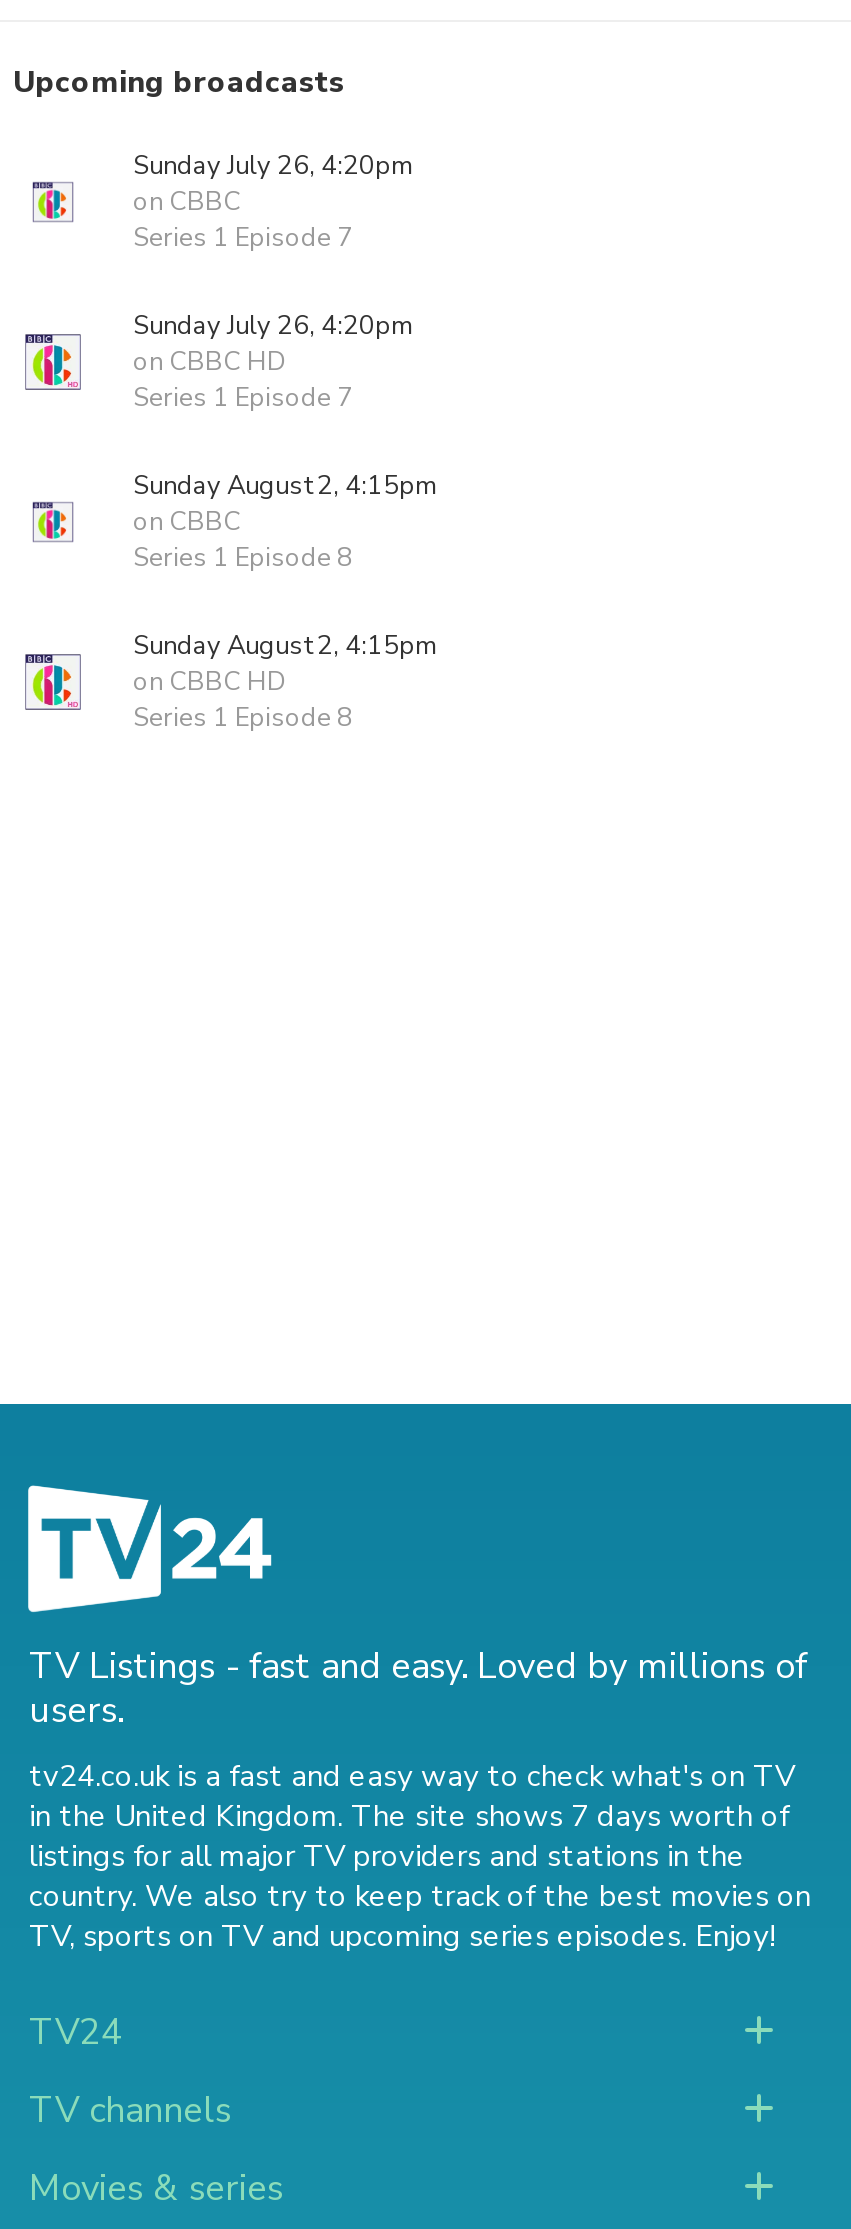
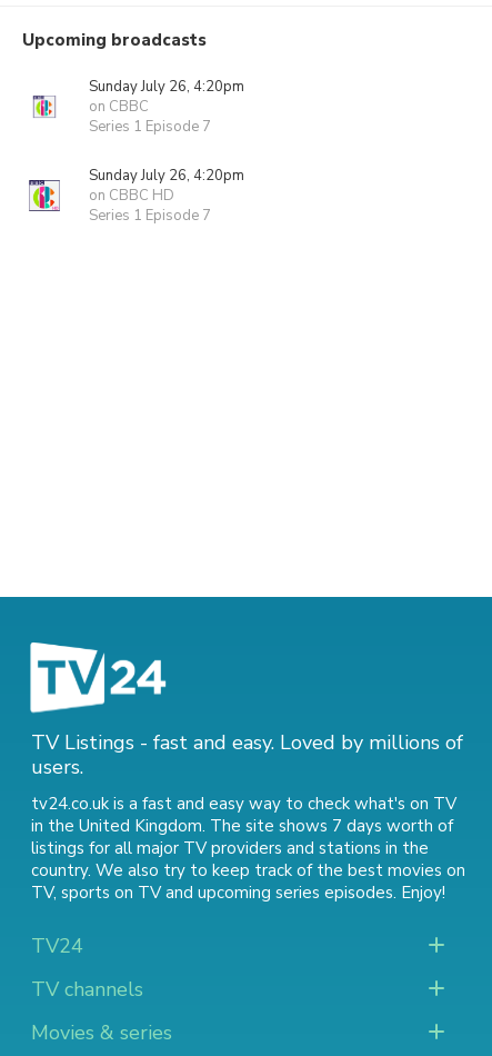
- Sunday August 2, 4:15pm
- on CBBC
- Series 1 Episode 8
- Sunday August 2, 4:15pm
- on CBBC HD
- Series 1 Episode 8
